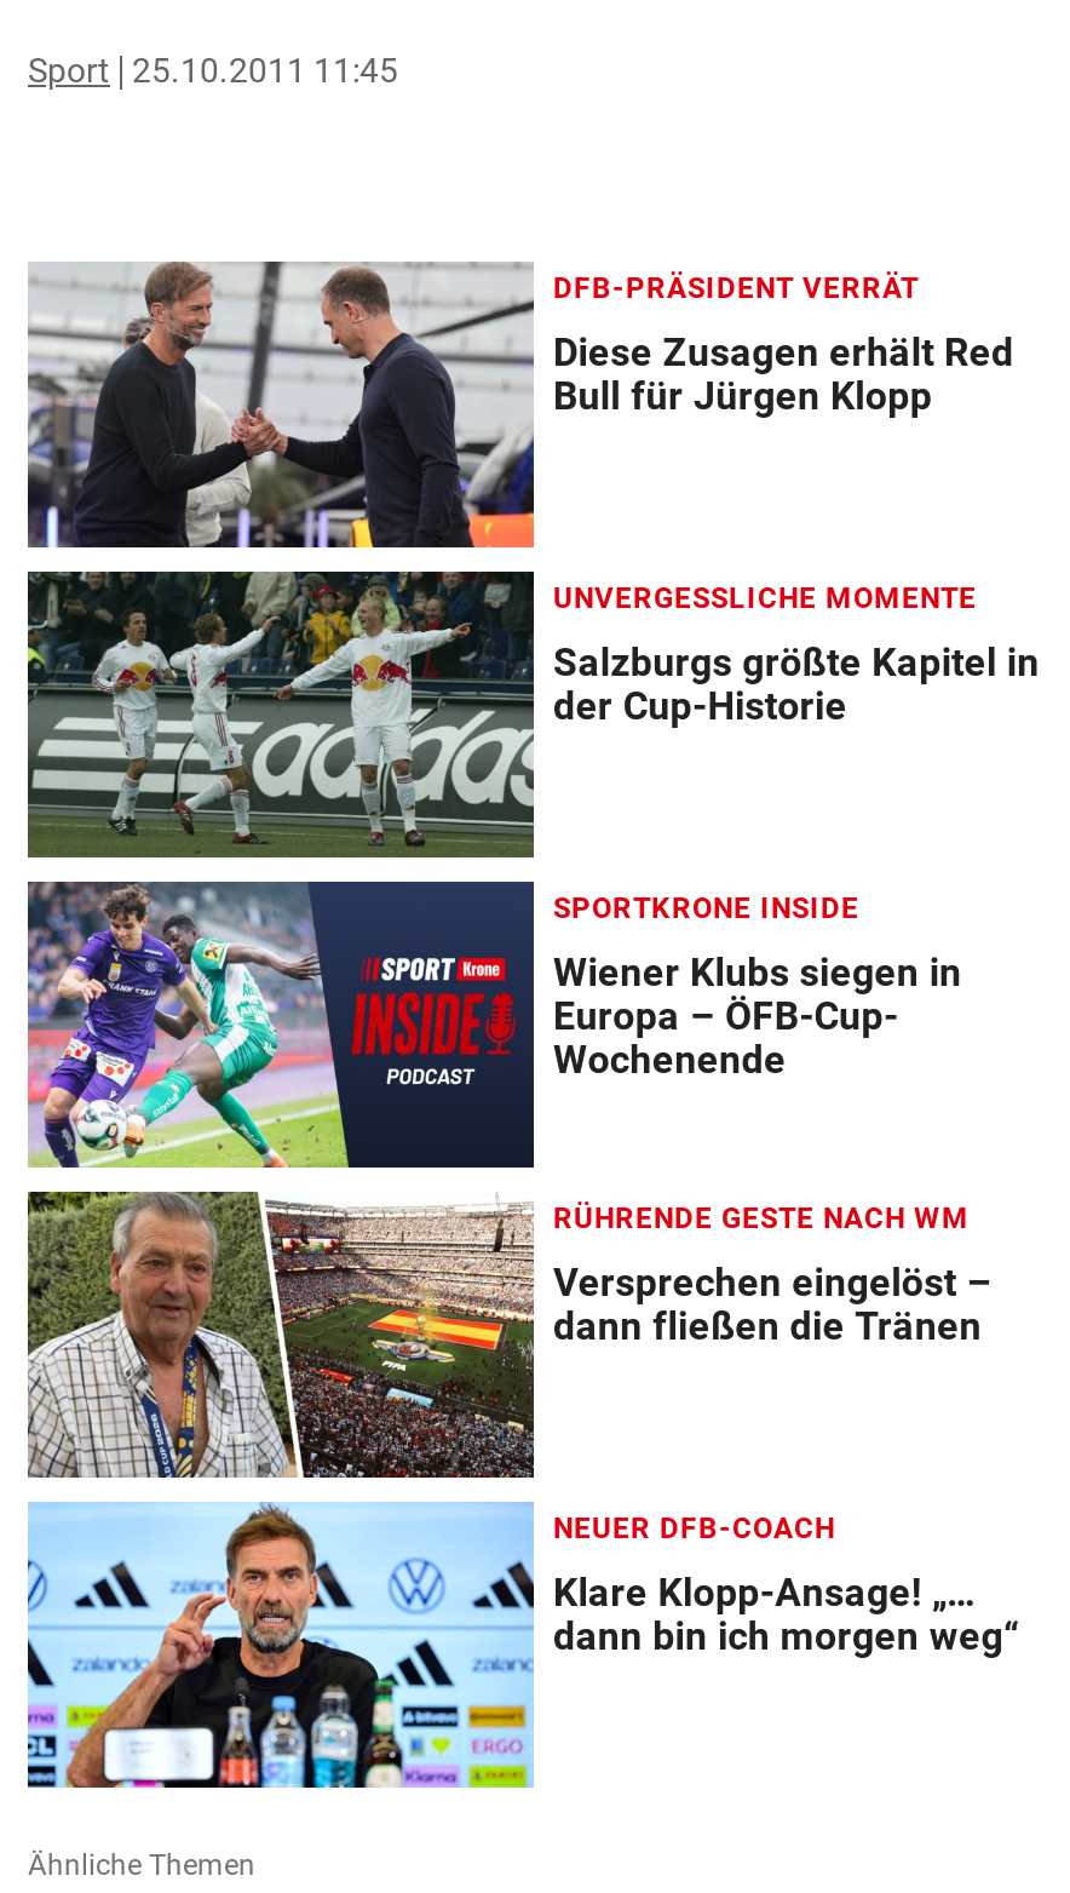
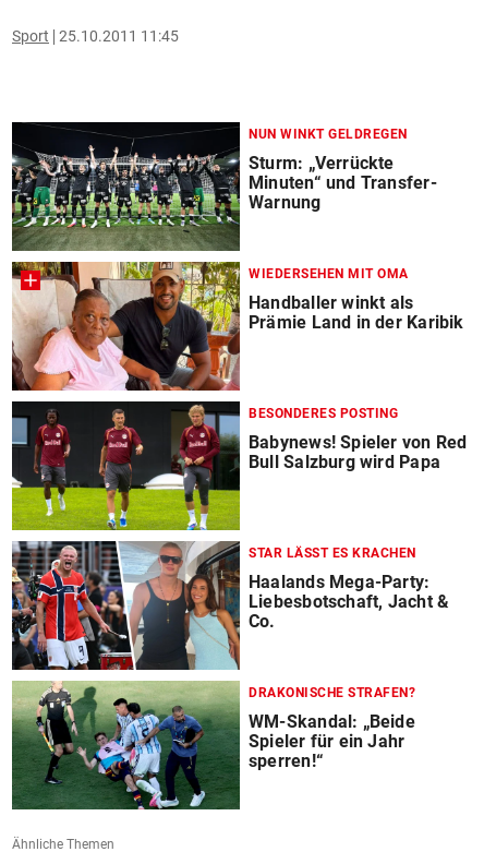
- [image]
- DFB-PRÄSIDENT VERRÄT
+ [image]
+ NUN WINKT GELDREGEN

- Diese Zusagen erhält Red
- Bull für Jürgen Klopp
+ Sturm: „Verrückte
+ Minuten“ und Transfer-
+ Warnung

- [image]
- UNVERGESSLICHE MOMENTE
+ [image]
+ WIEDERSEHEN MIT OMA

- Salzburgs größte Kapitel in
- der Cup-Historie
+ Handballer winkt als
+ Prämie Land in der Karibik

- [image]
- SPORTKRONE INSIDE
+ [image]
+ BESONDERES POSTING

- Wiener Klubs siegen in
- Europa – ÖFB-Cup-
- Wochenende
+ Babynews! Spieler von Red
+ Bull Salzburg wird Papa

- [image]
- RÜHRENDE GESTE NACH WM
+ [image]
+ STAR LÄSST ES KRACHEN

- Versprechen eingelöst –
- dann fließen die Tränen
+ Haalands Mega-Party:
+ Liebesbotschaft, Jacht &
+ Co.

- [image]
- NEUER DFB-COACH
+ [image]
+ DRAKONISCHE STRAFEN?

- Klare Klopp-Ansage! „…
- dann bin ich morgen weg“
+ WM-Skandal: „Beide
+ Spieler für ein Jahr
+ sperren!“
